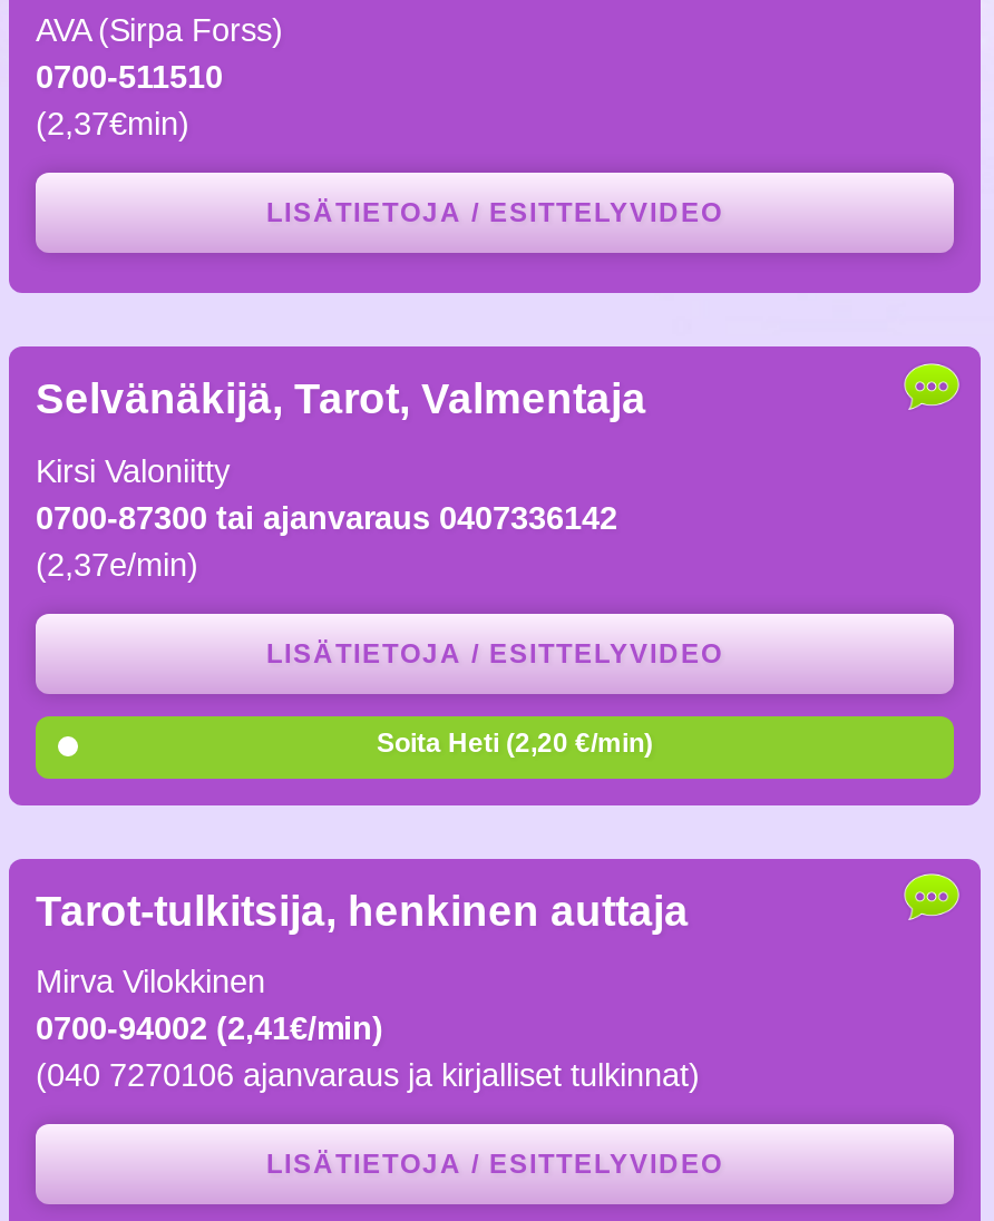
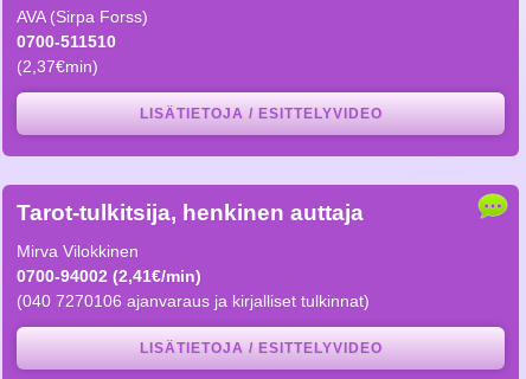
- Selvänäkijä, Tarot, Valmentaja
- Kirsi Valoniitty
- 0700-87300 tai ajanvaraus 0407336142
- (2,37e/min)
- LISÄTIETOJA / ESITTELYVIDEO
- Soita Heti (2,20 €/min)
